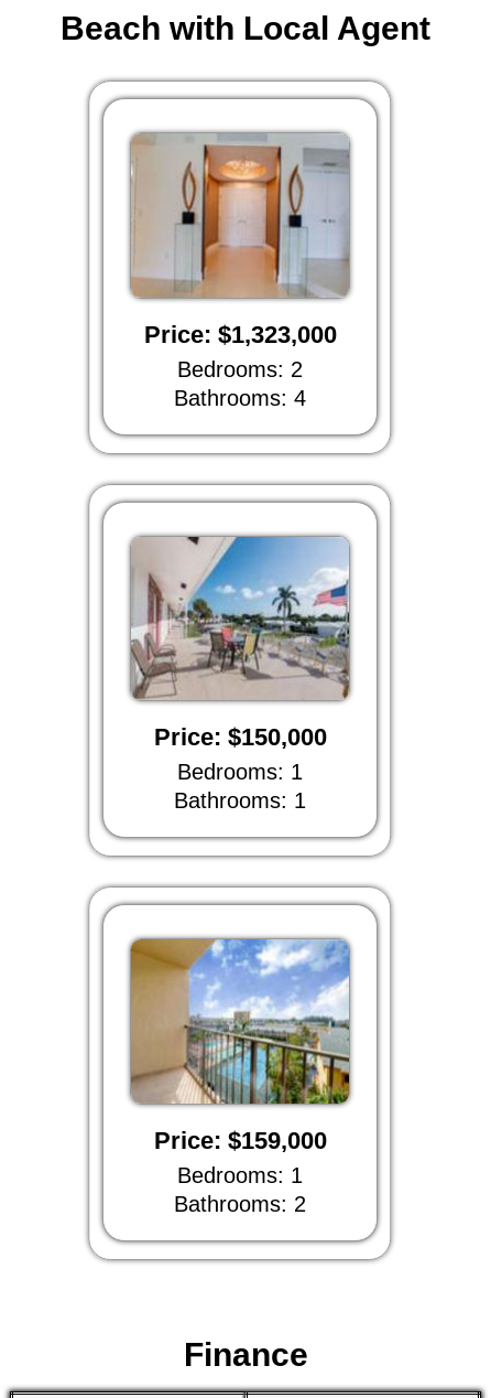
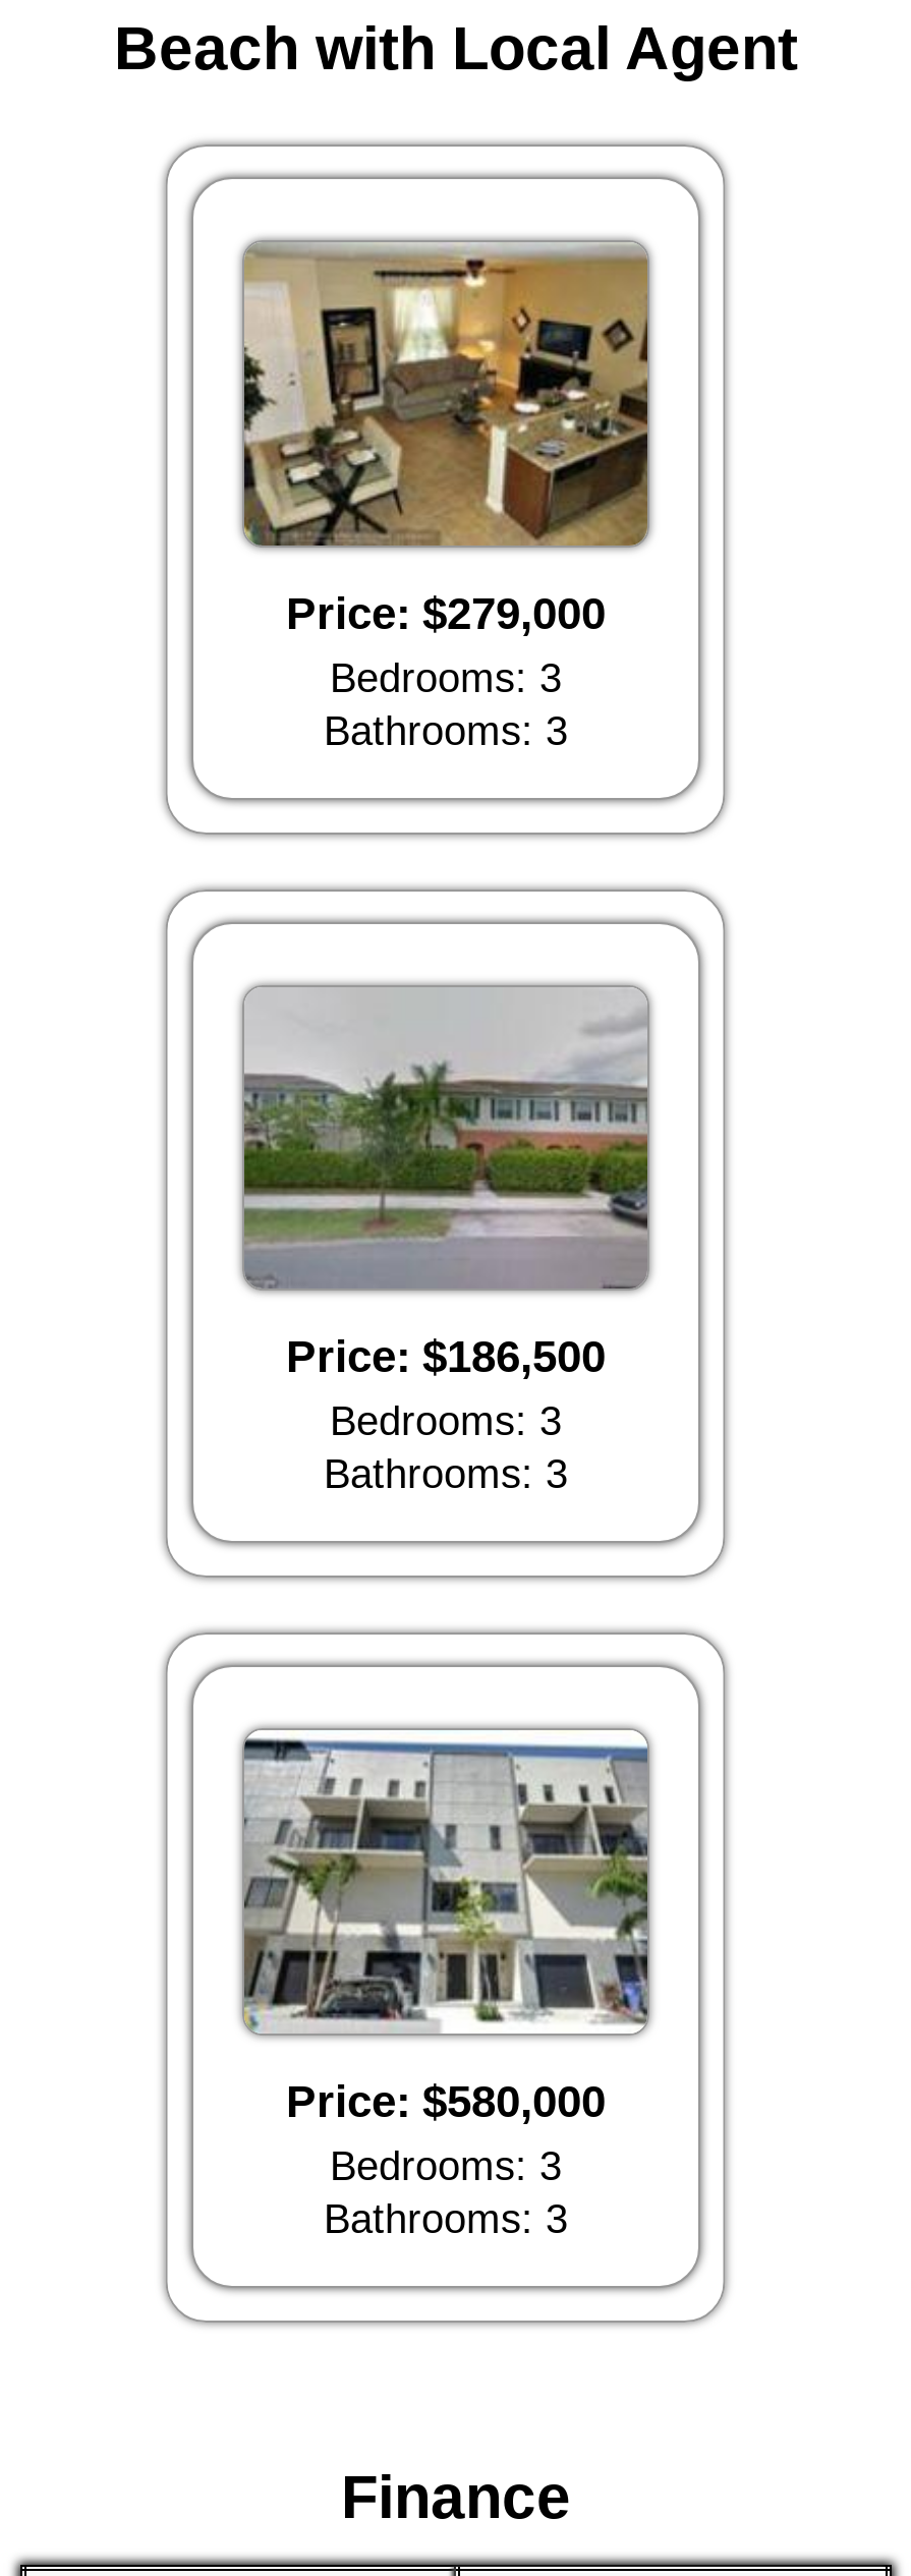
- [image]
- Price: $1,323,000
+ [image]
+ Price: $279,000

- Bedrooms: 2
+ Bedrooms: 3

- Bathrooms: 4
+ Bathrooms: 3

- [image]
- Price: $150,000
+ [image]
+ Price: $186,500

- Bedrooms: 1
+ Bedrooms: 3

- Bathrooms: 1
+ Bathrooms: 3

- [image]
- Price: $159,000
+ [image]
+ Price: $580,000

- Bedrooms: 1
+ Bedrooms: 3

- Bathrooms: 2
+ Bathrooms: 3
